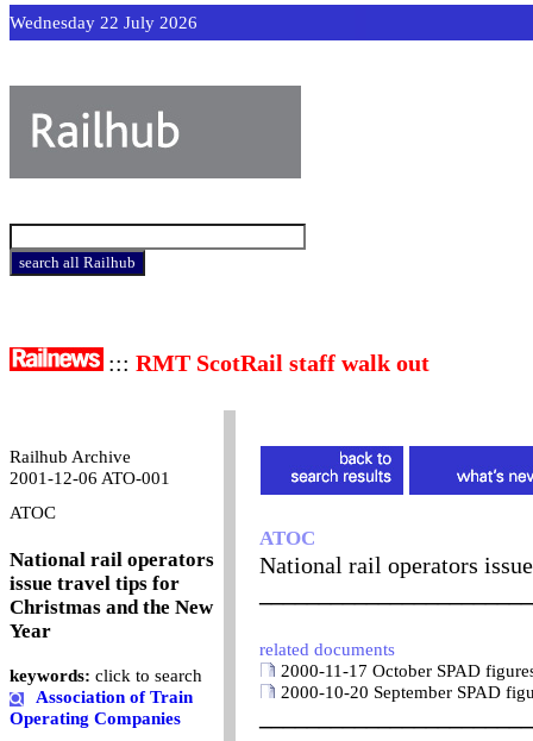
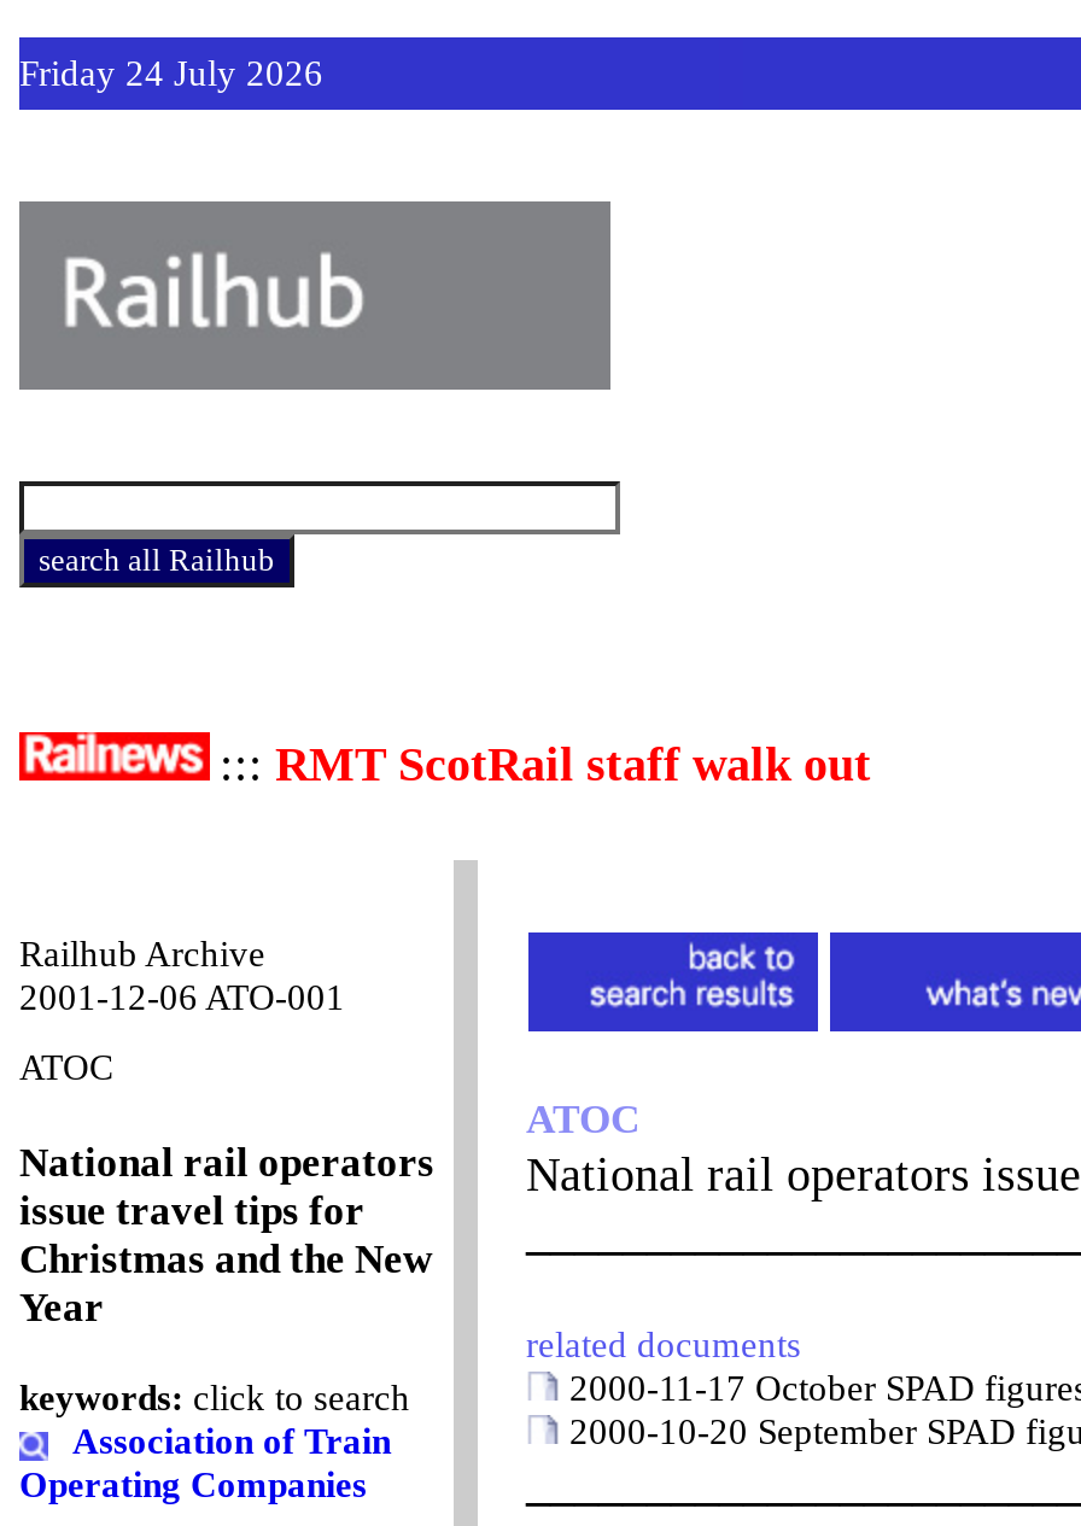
- Wednesday 22 July 2026
+ Friday 24 July 2026
